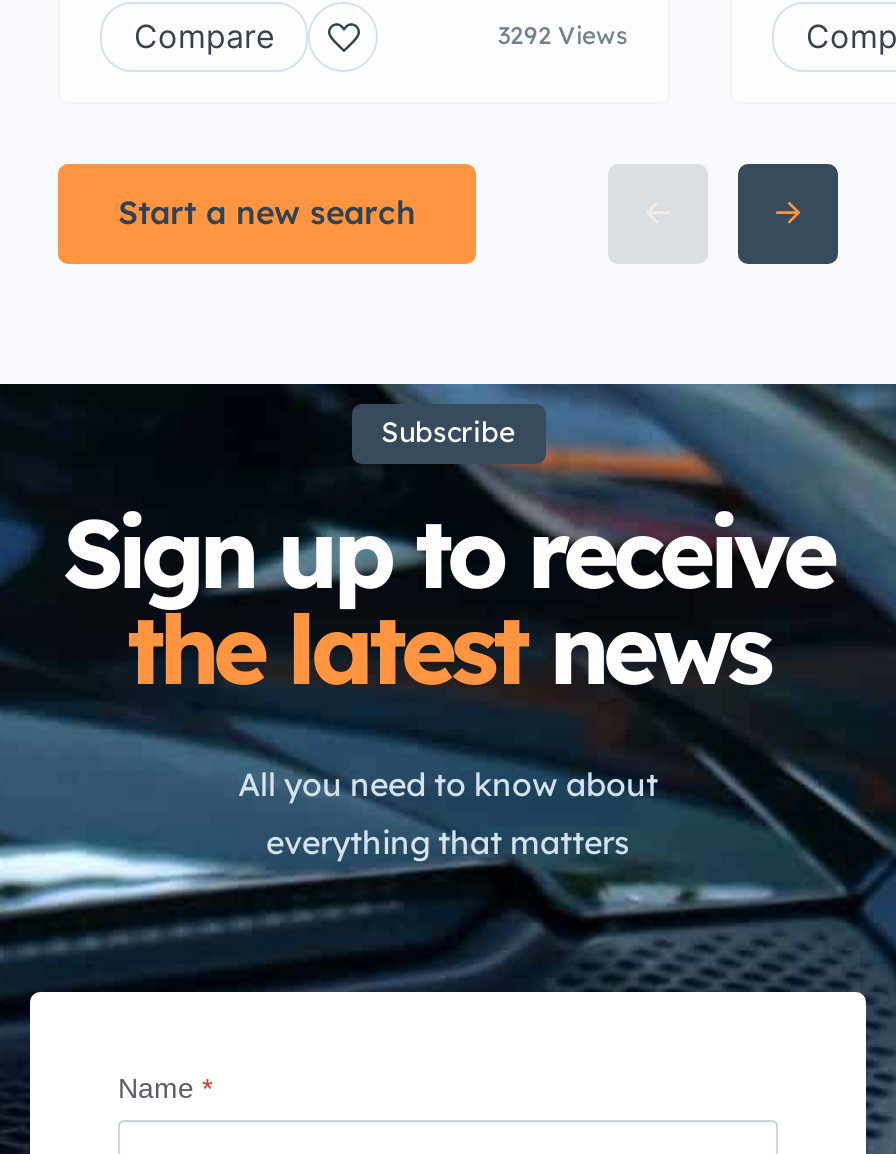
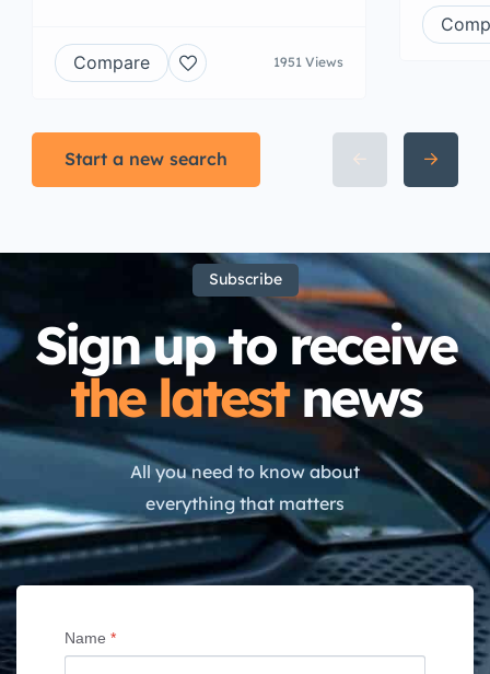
- 3292 Views
+ 1951 Views
